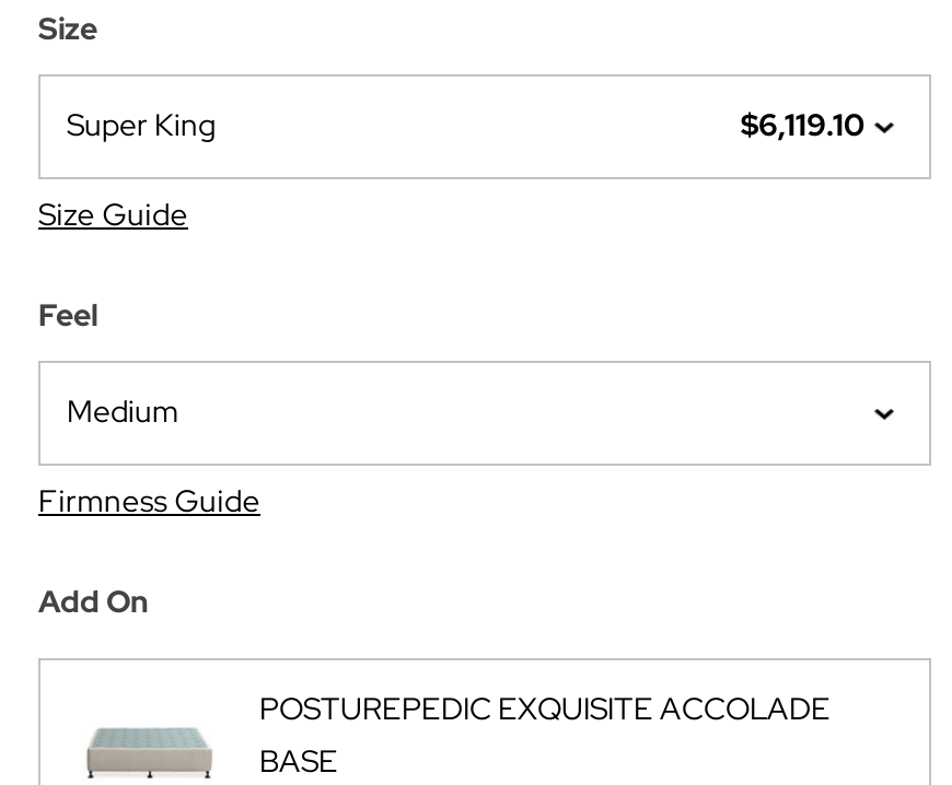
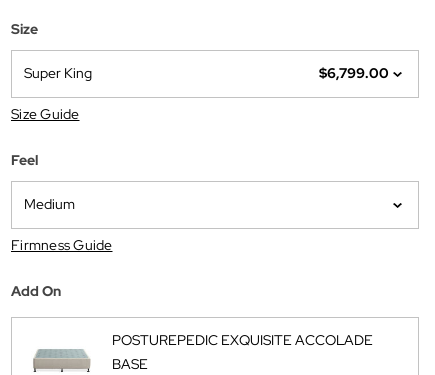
- $6,119.10
+ $6,799.00
